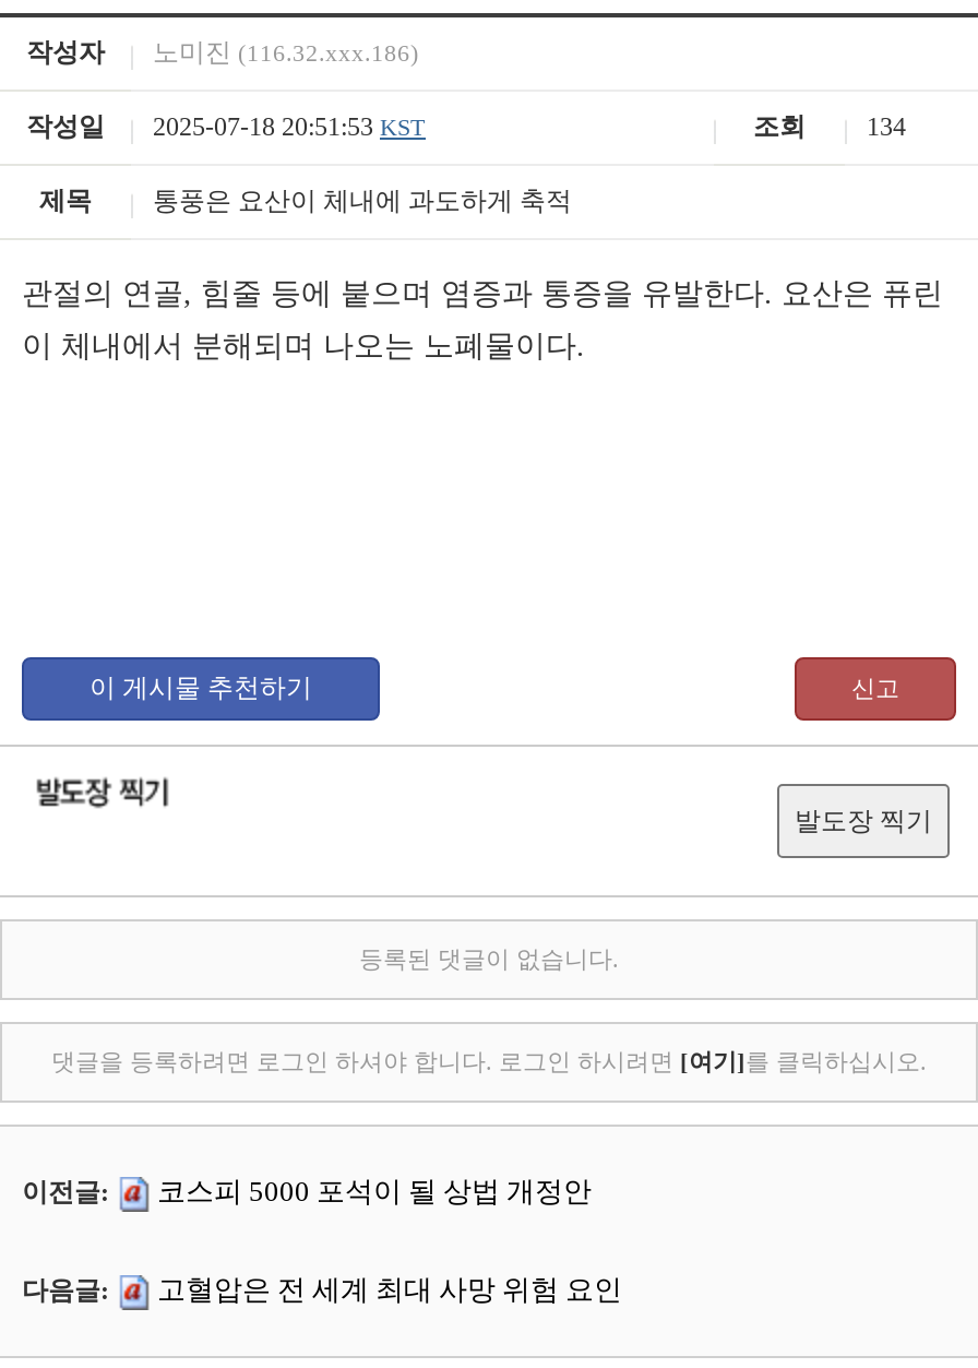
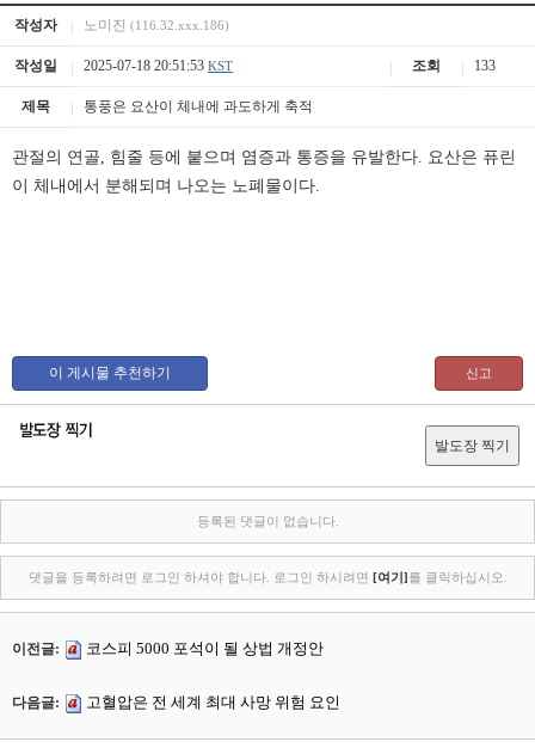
- 조회 134
+ 조회 133
